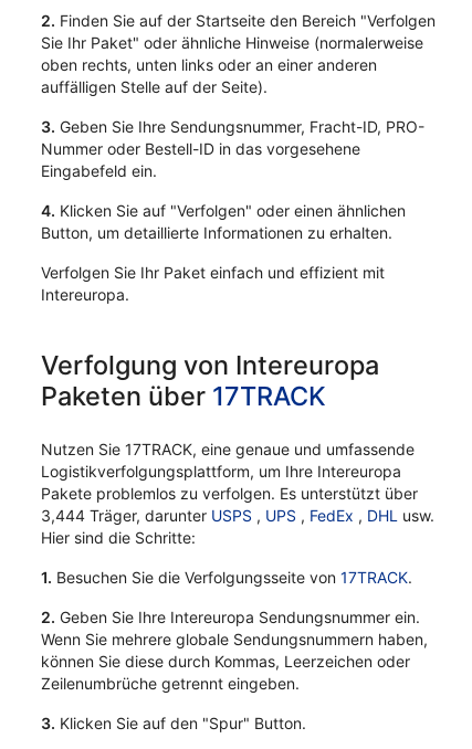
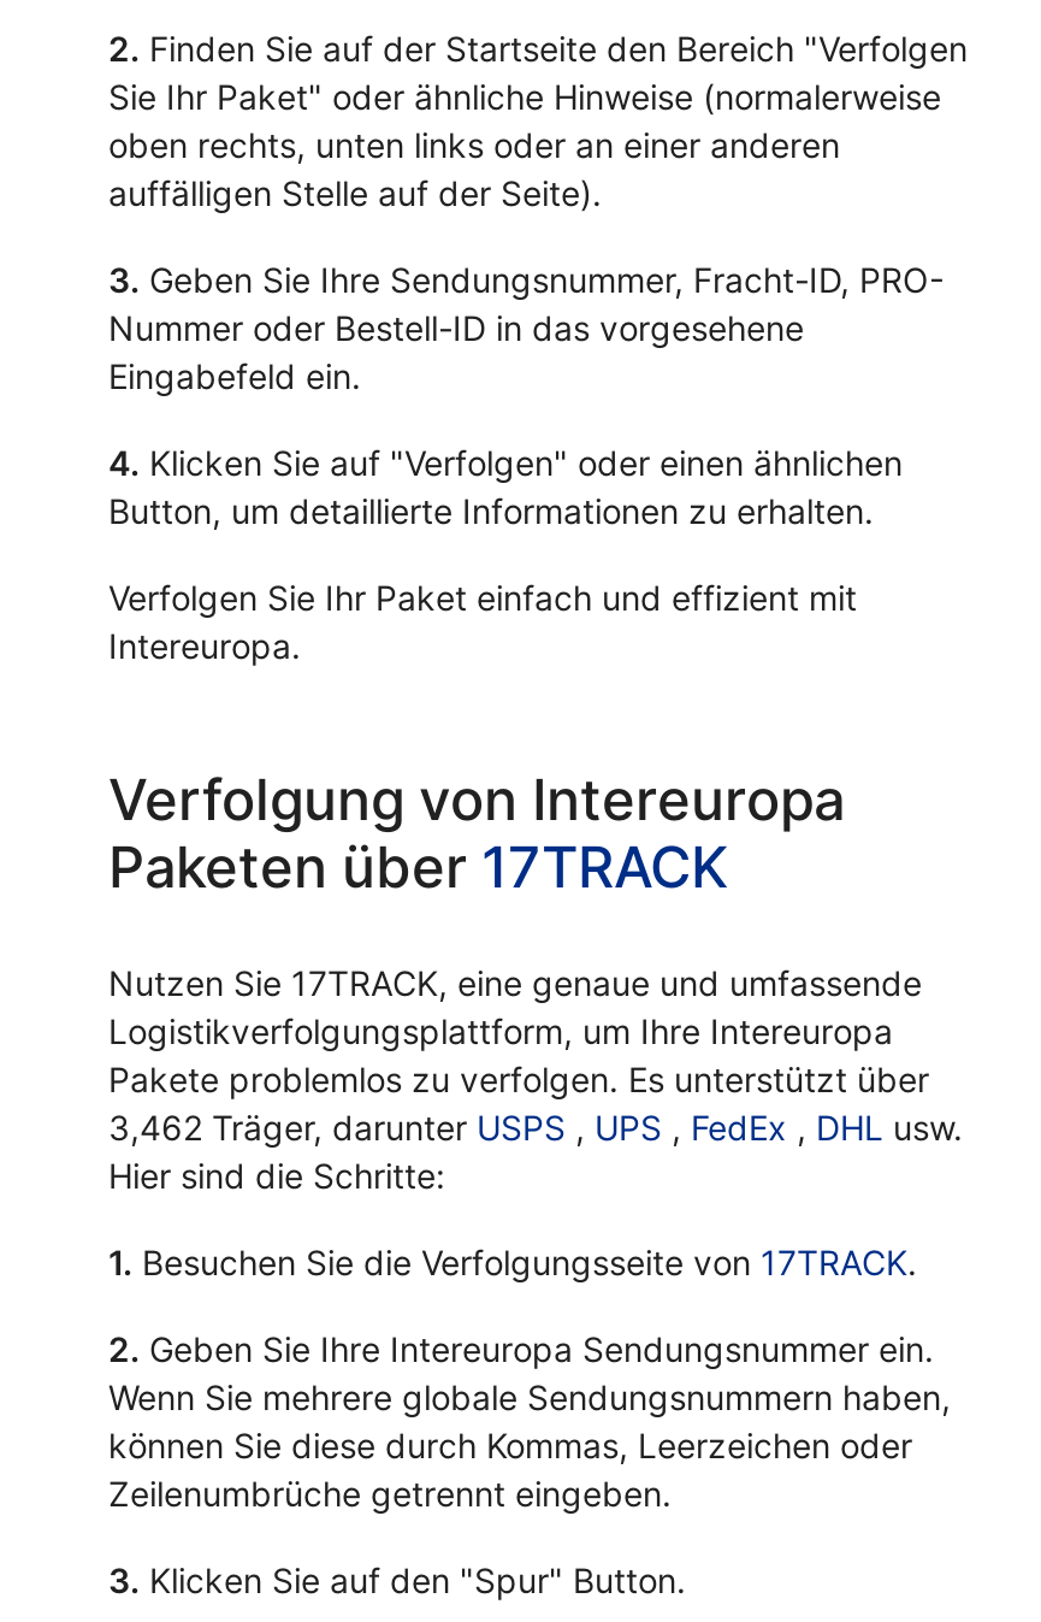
- 3,444 Träger, darunter USPS, UPS, FedEx, DHL usw.
+ 3,462 Träger, darunter USPS, UPS, FedEx, DHL usw.
